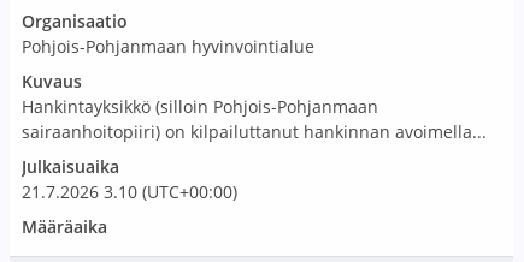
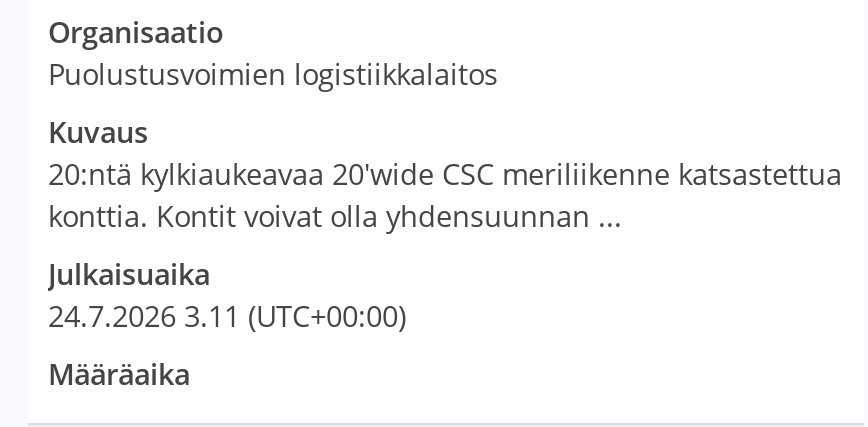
- Pohjois-Pohjanmaan hyvinvointialue
+ Puolustusvoimien logistiikkalaitos

- Hankintayksikkö (silloin Pohjois-Pohjanmaan
- sairaanhoitopiiri) on kilpailuttanut hankinnan avoimella...
+ 20:ntä kylkiaukeavaa 20'wide CSC meriliikenne katsastettua
+ konttia. Kontit voivat olla yhdensuunnan ...

- 21.7.2026 3.10 (UTC+00:00)
+ 24.7.2026 3.11 (UTC+00:00)
